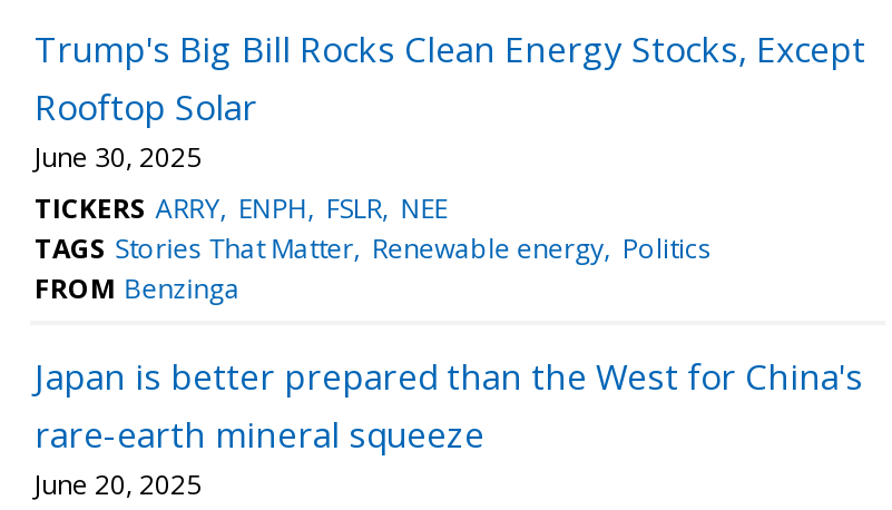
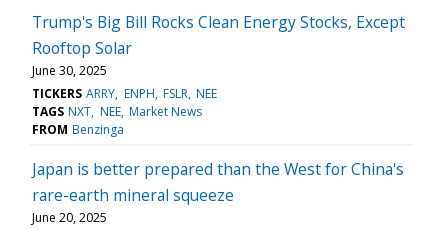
- TAGS Stories That Matter Renewable energy Politics
+ TAGS NXT NEE Market News
